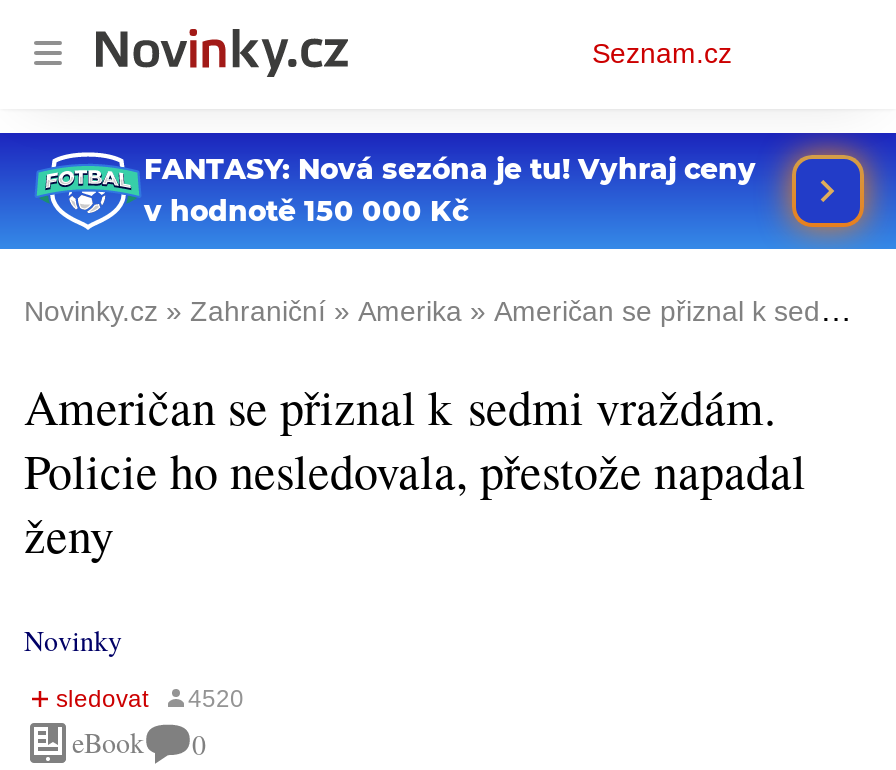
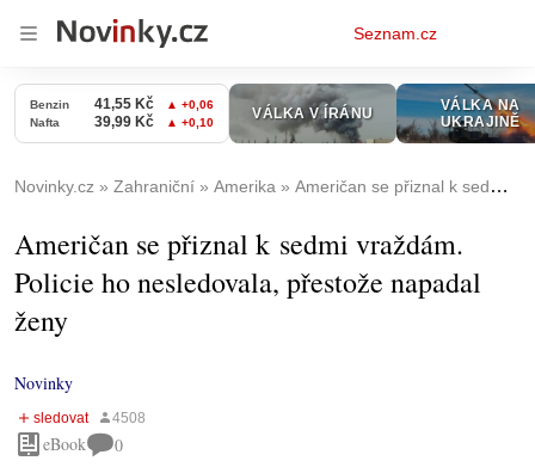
- [image]
+ [image]
